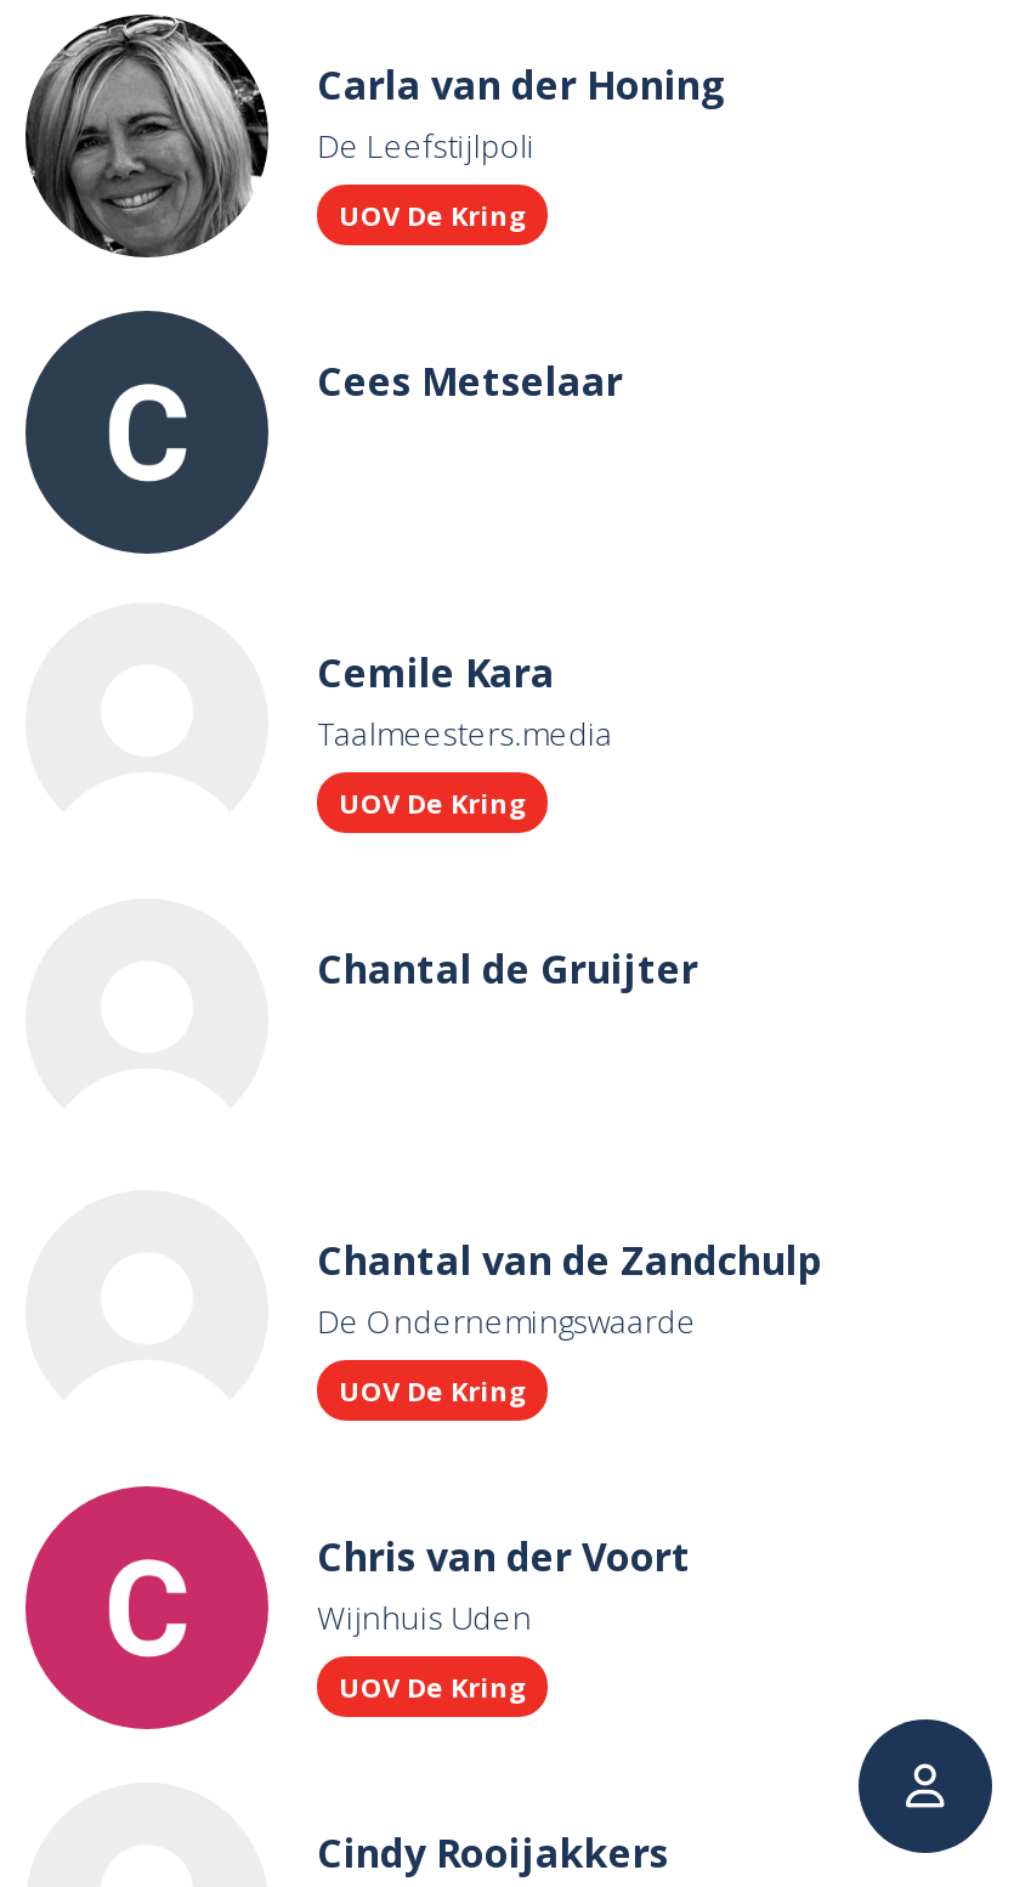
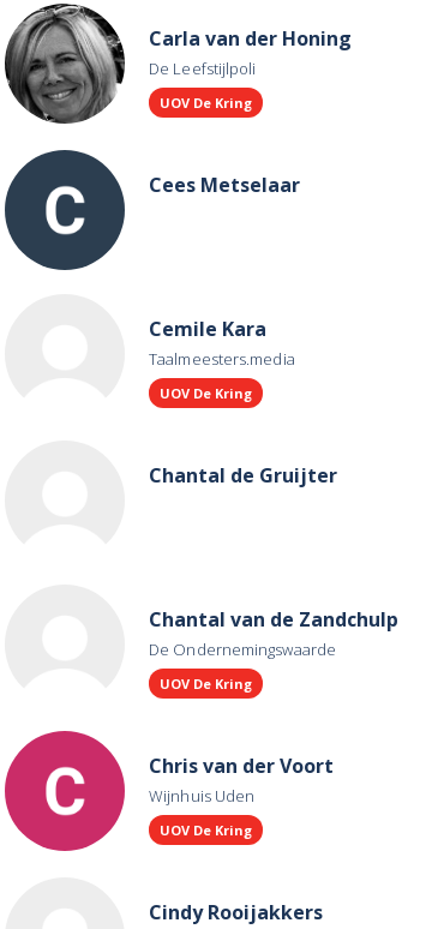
- [image]
